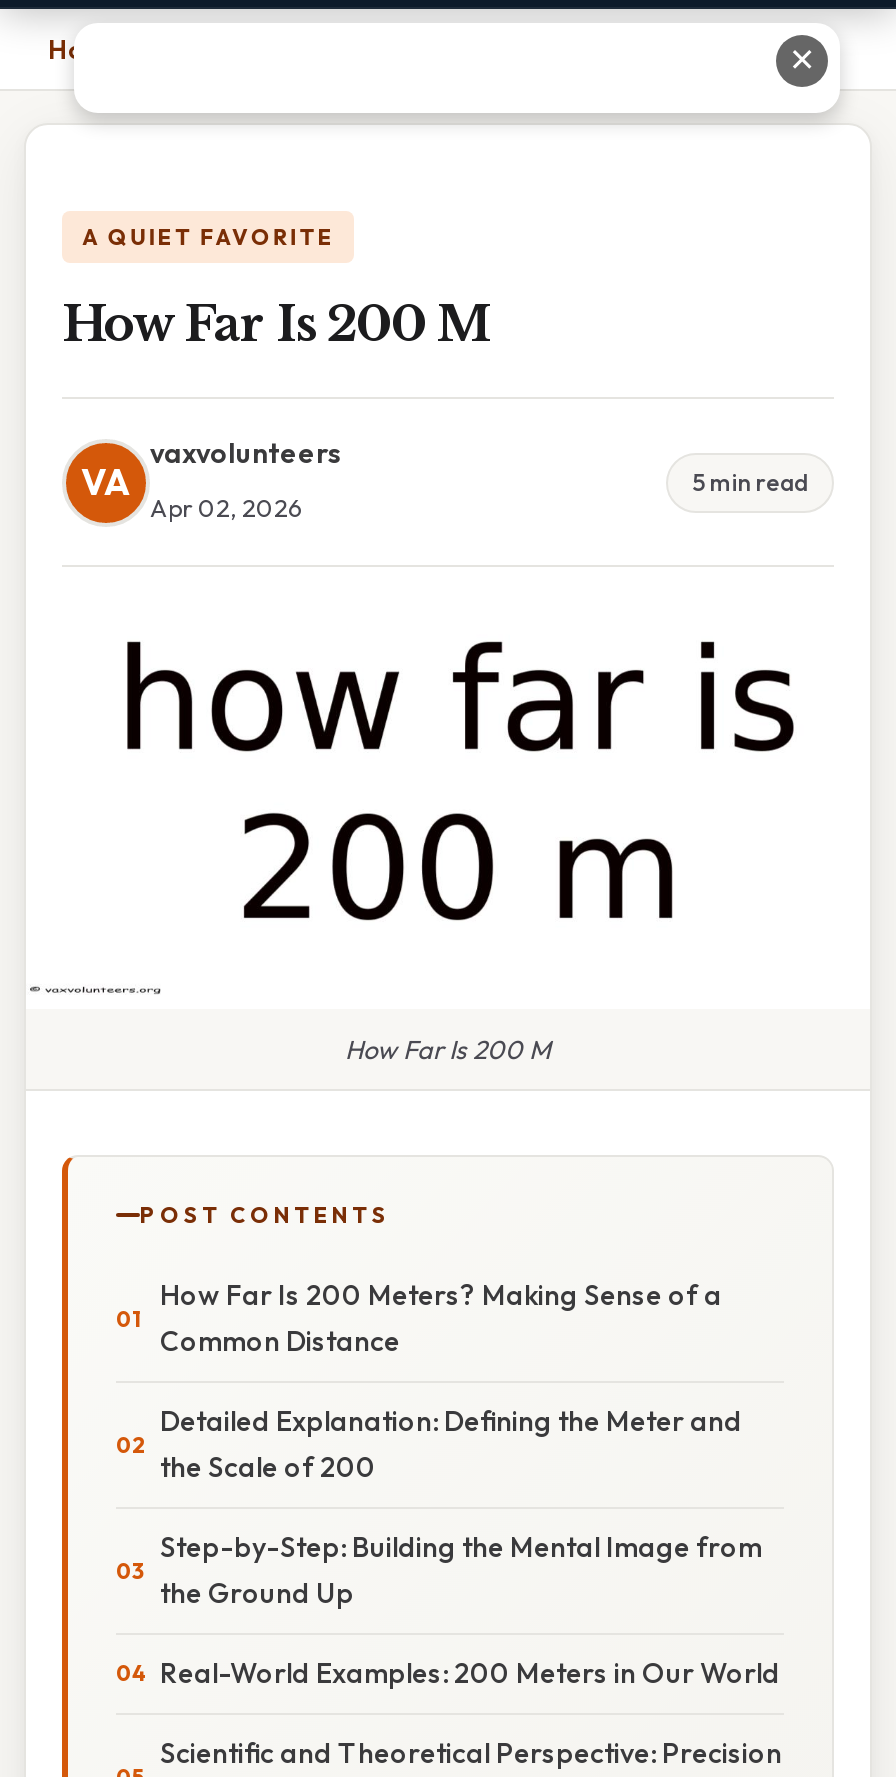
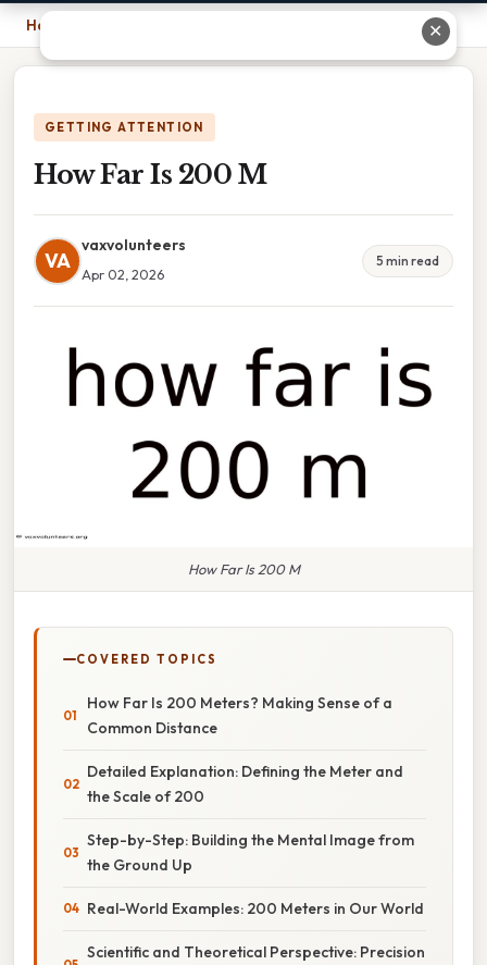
- A QUIET FAVORITE
+ GETTING ATTENTION

- POST CONTENTS
+ COVERED TOPICS
